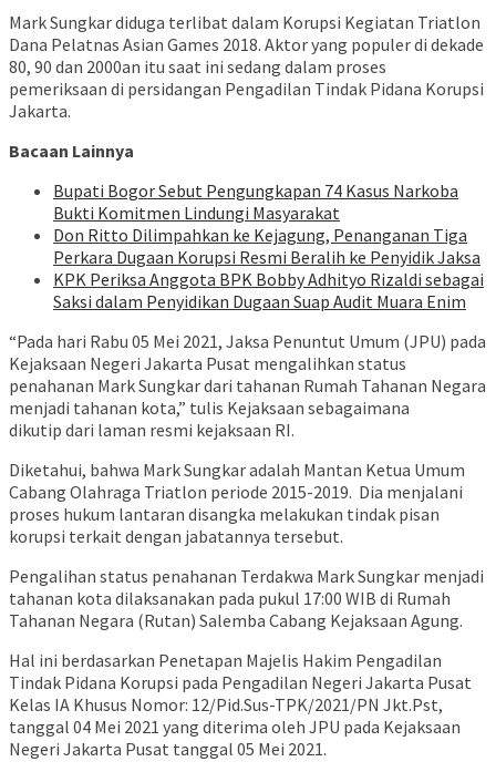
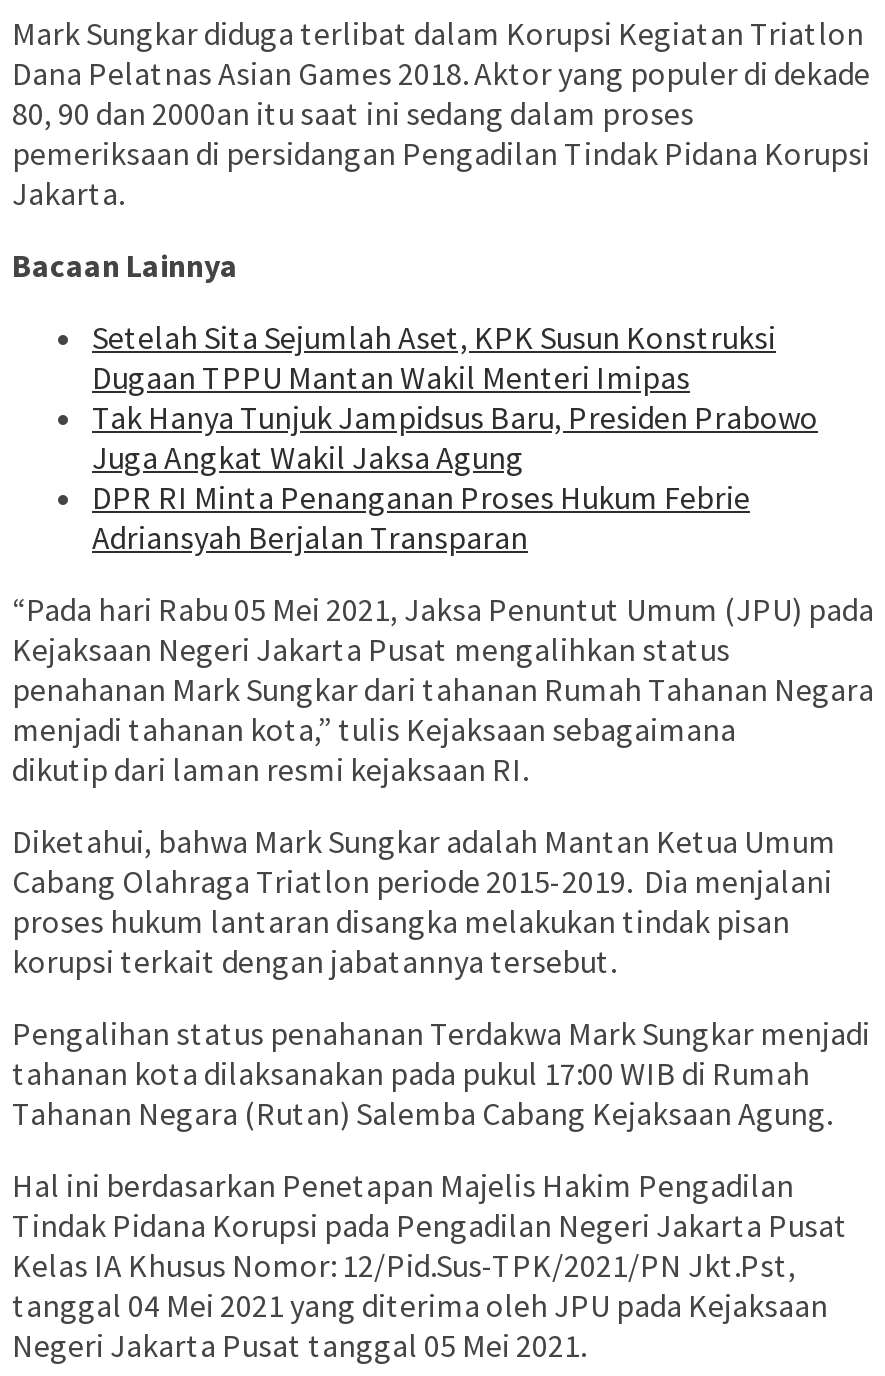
- Bupati Bogor Sebut Pengungkapan 74 Kasus Narkoba
- Bukti Komitmen Lindungi Masyarakat
- Don Ritto Dilimpahkan ke Kejagung, Penanganan Tiga
- Perkara Dugaan Korupsi Resmi Beralih ke Penyidik Jaksa
- KPK Periksa Anggota BPK Bobby Adhityo Rizaldi sebagai
- Saksi dalam Penyidikan Dugaan Suap Audit Muara Enim
+ Setelah Sita Sejumlah Aset, KPK Susun Konstruksi
+ Dugaan TPPU Mantan Wakil Menteri Imipas
+ Tak Hanya Tunjuk Jampidsus Baru, Presiden Prabowo
+ Juga Angkat Wakil Jaksa Agung
+ DPR RI Minta Penanganan Proses Hukum Febrie
+ Adriansyah Berjalan Transparan
